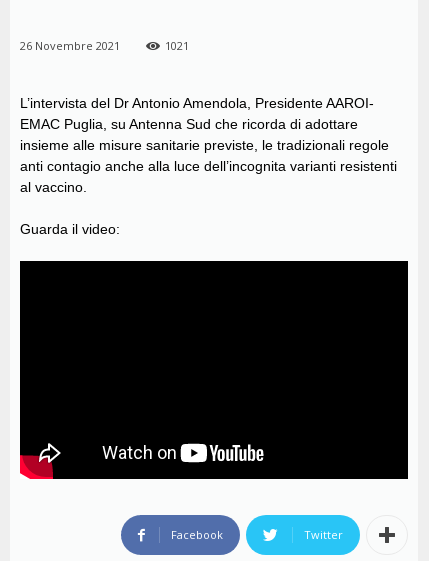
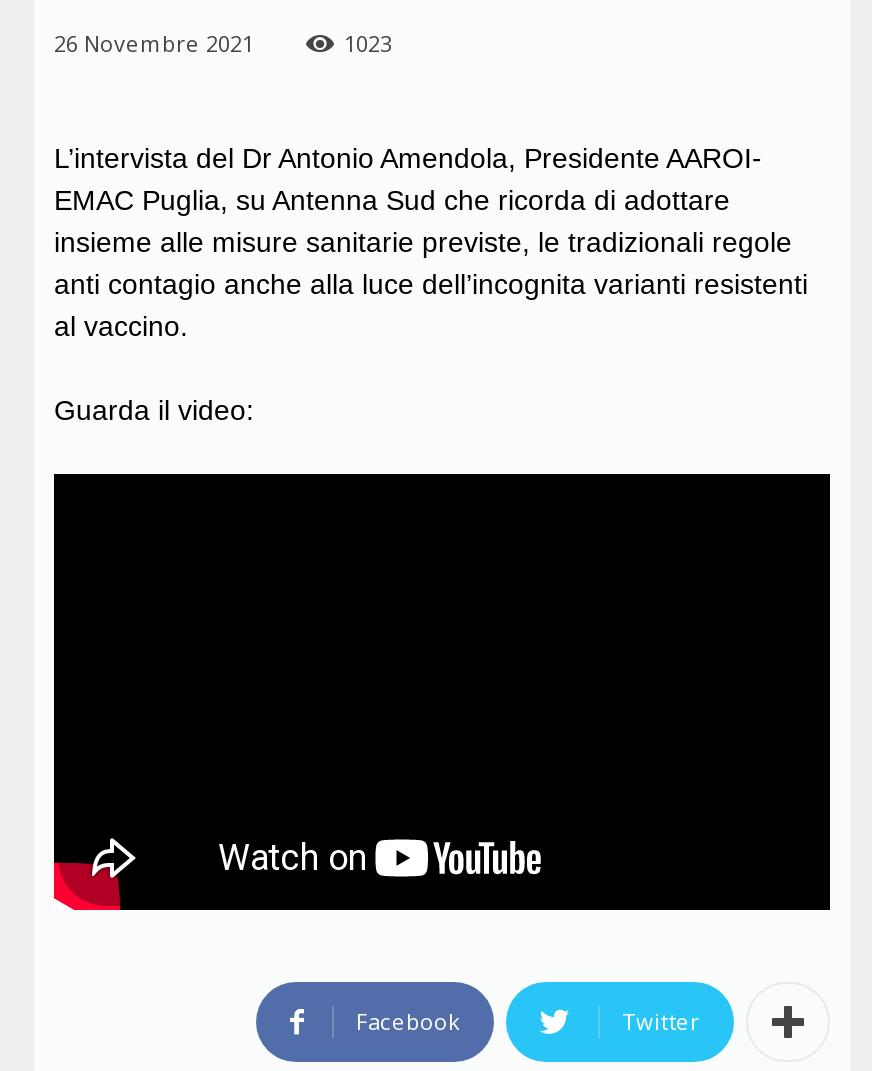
- 1021
+ 1023
